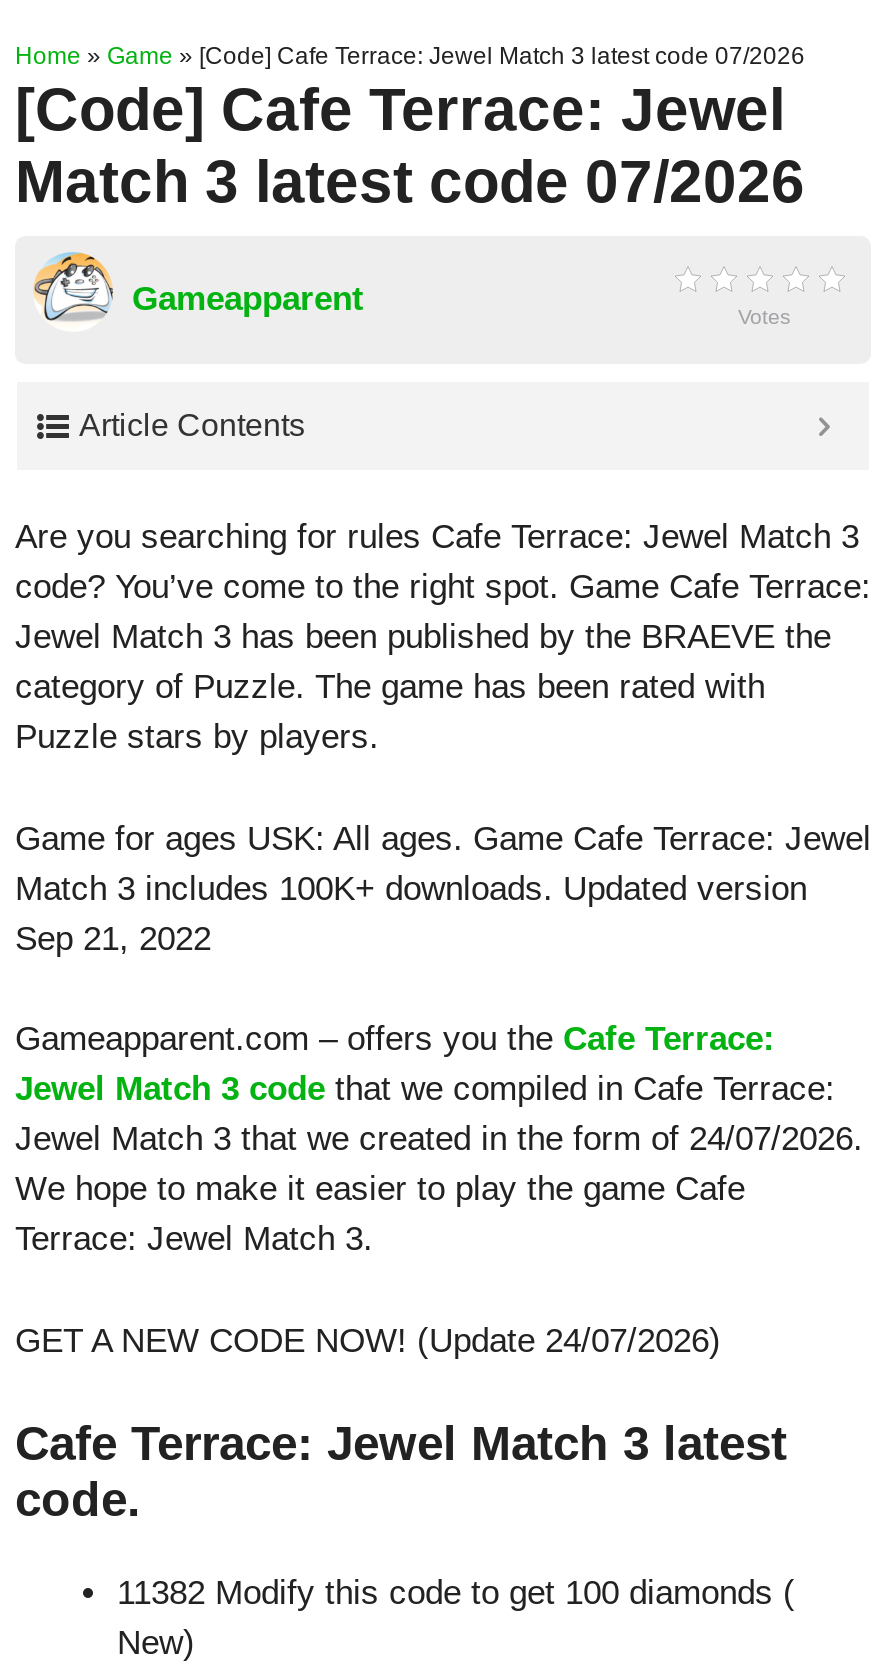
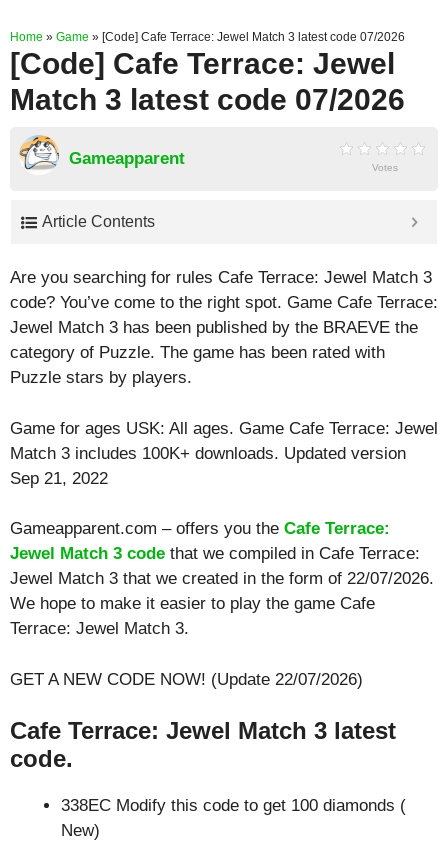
- Jewel Match 3 that we created in the form of 24/07/2026.
+ Jewel Match 3 that we created in the form of 22/07/2026.

- GET A NEW CODE NOW! (Update 24/07/2026)
+ GET A NEW CODE NOW! (Update 22/07/2026)

- 11382 Modify this code to get 100 diamonds (
+ 338EC Modify this code to get 100 diamonds (
